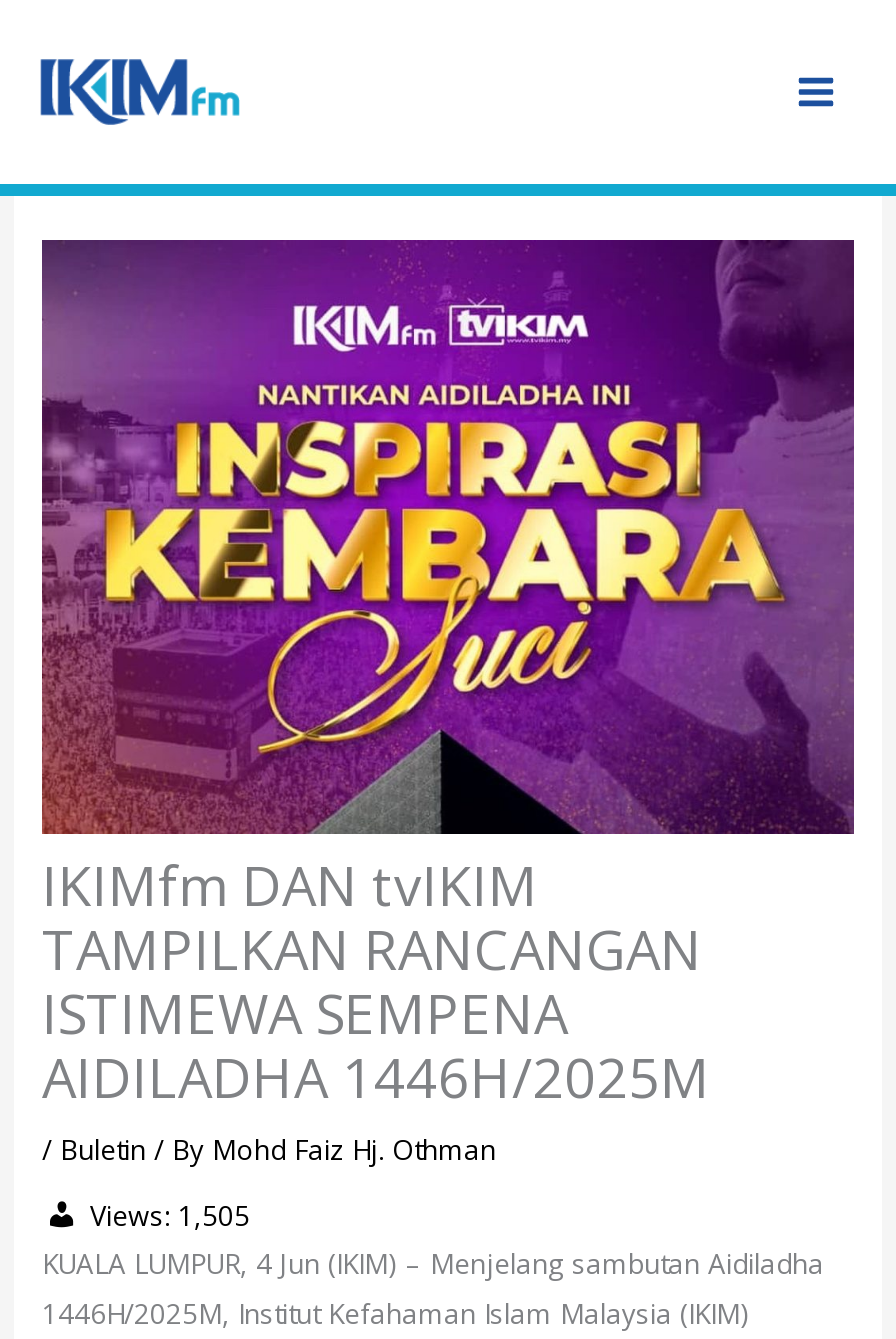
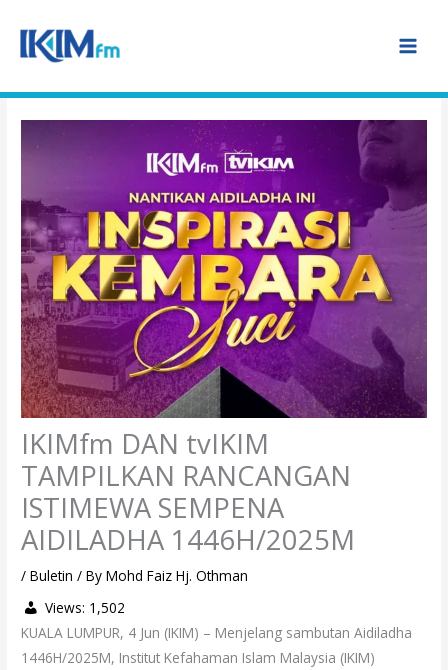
- Views: 1,505
+ Views: 1,502
